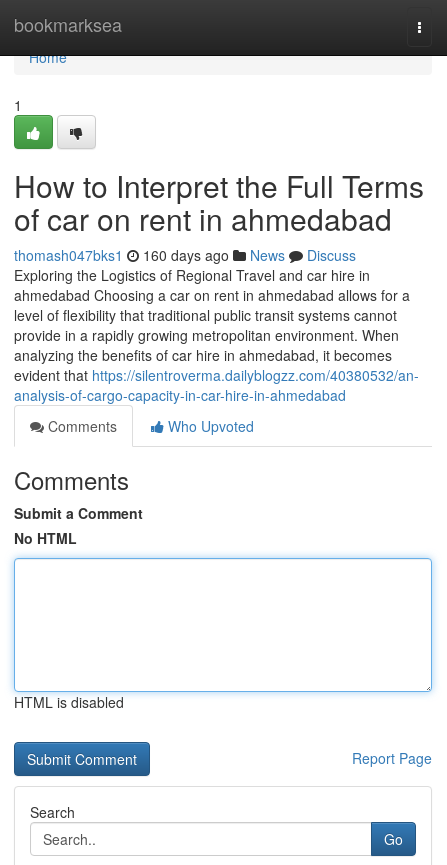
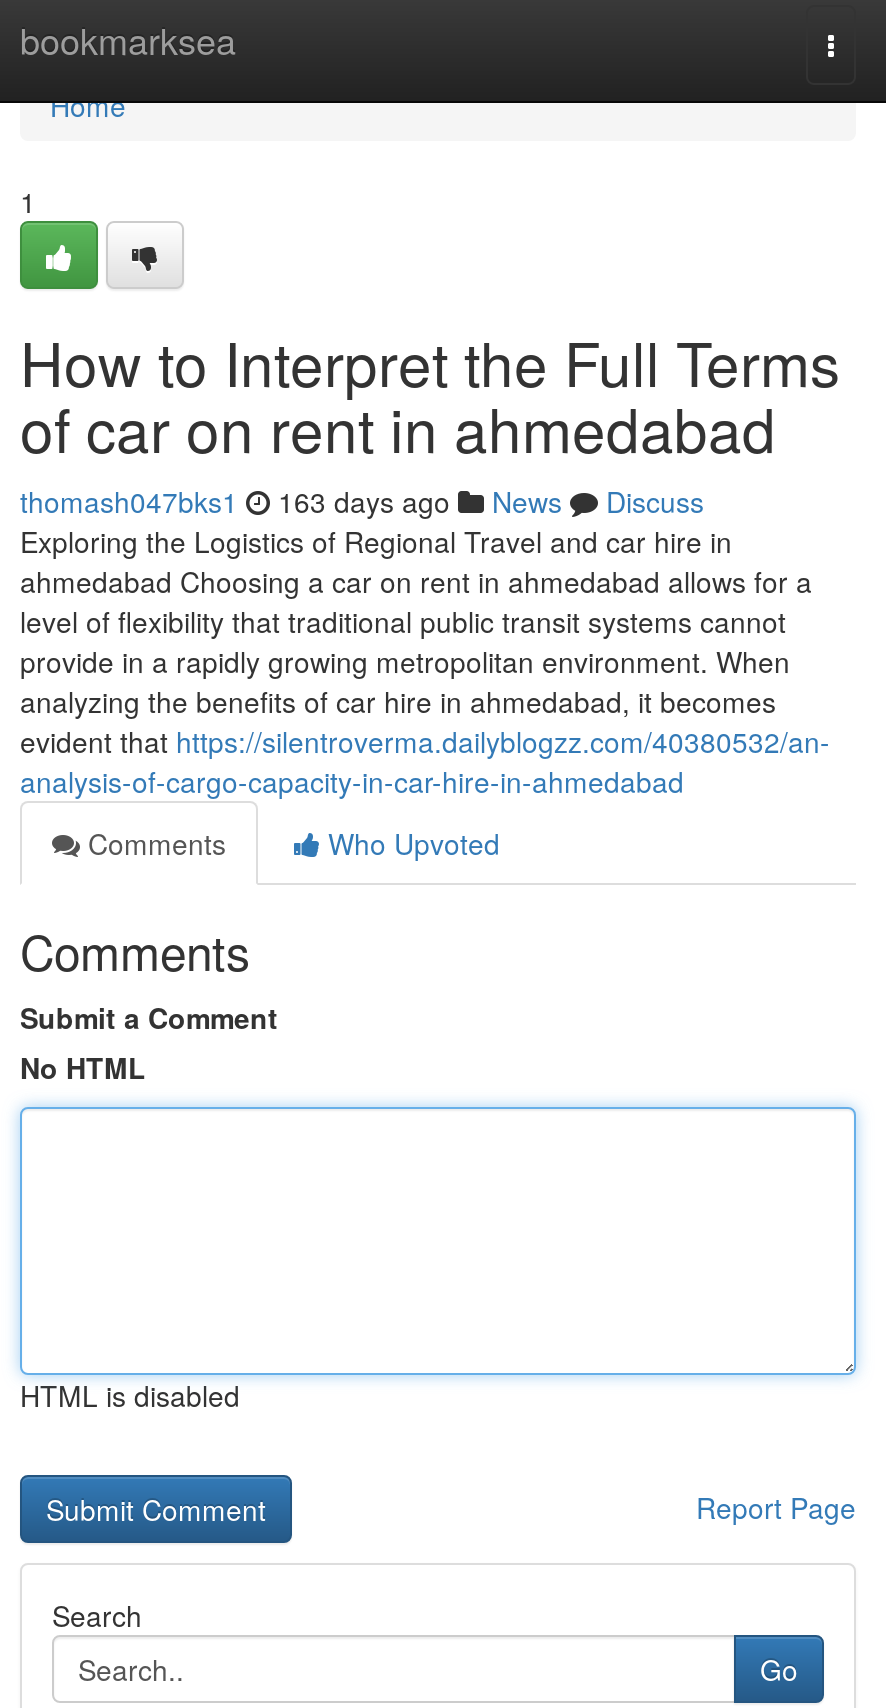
- thomash047bks1 160 days ago News Discuss
+ thomash047bks1 163 days ago News Discuss
